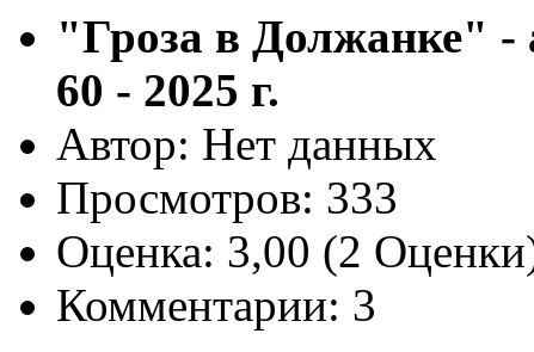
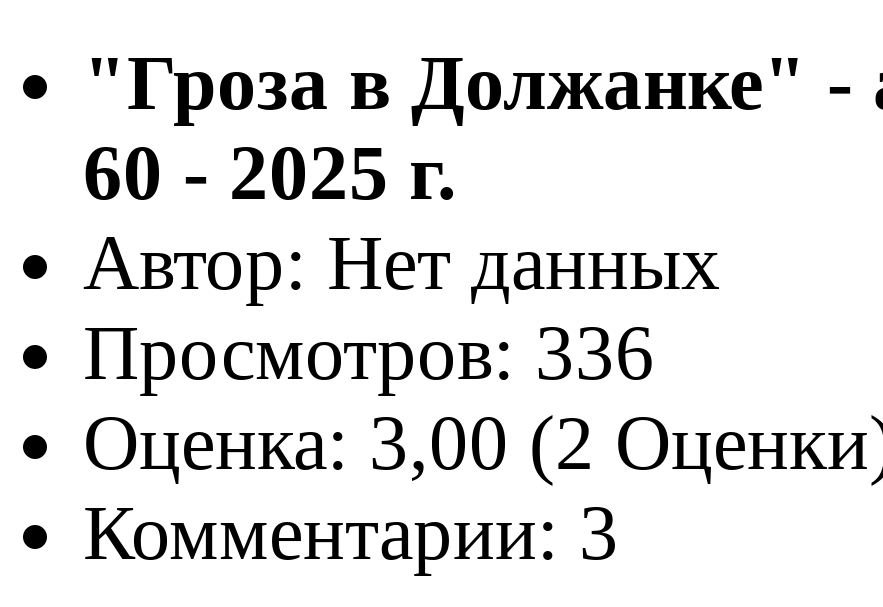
- Просмотров: 333
+ Просмотров: 336
